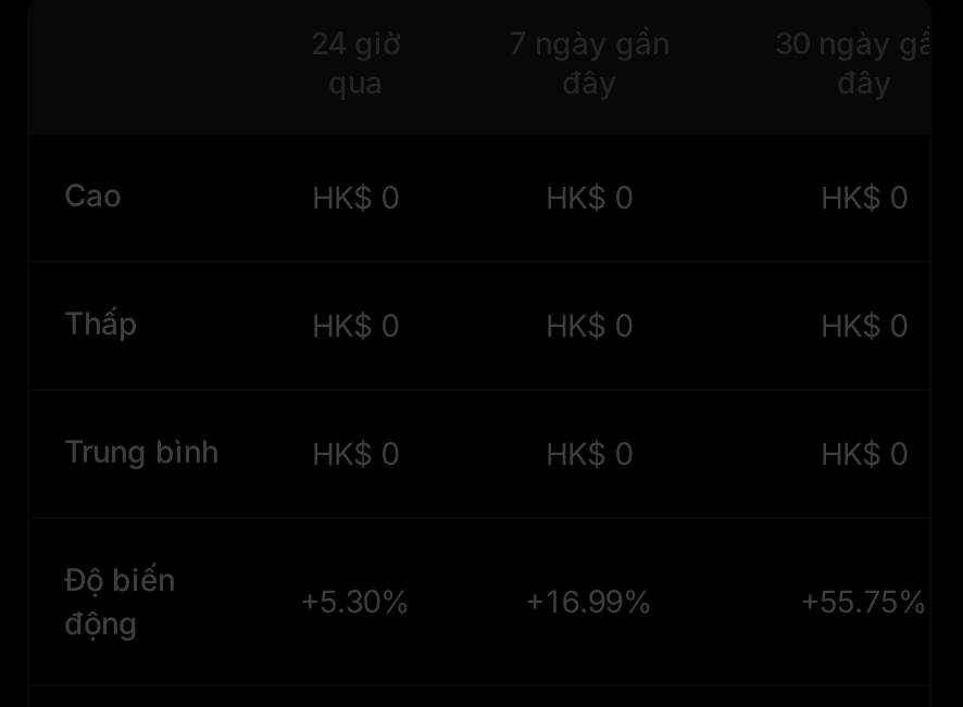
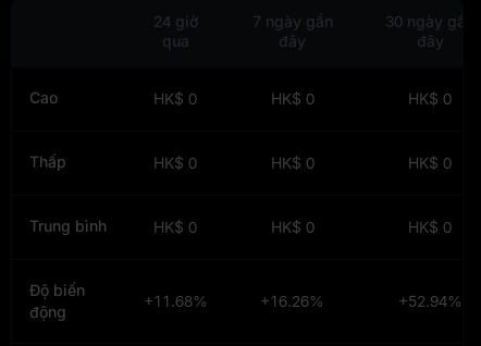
- +5.30%
+ +11.68%

- +16.99%
+ +16.26%

- +55.75%
+ +52.94%
